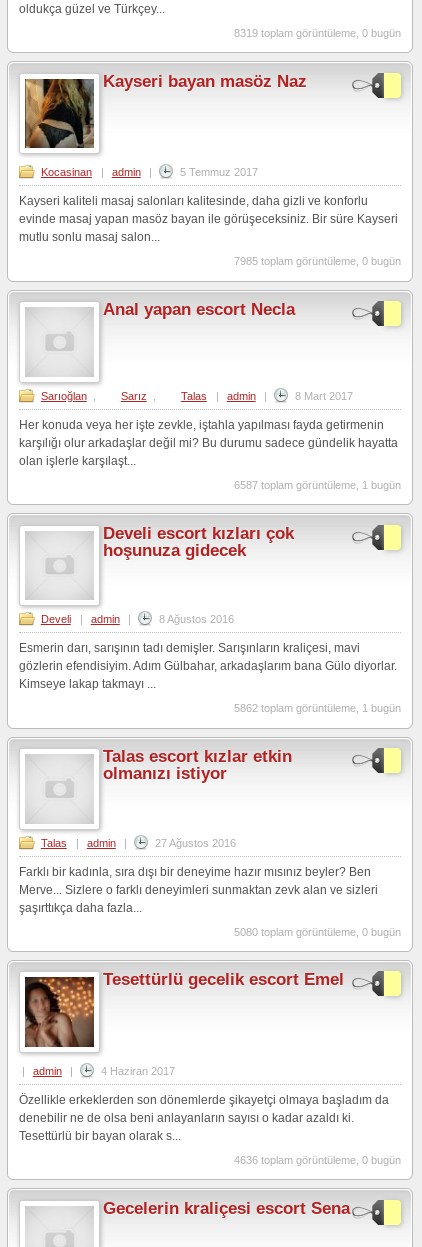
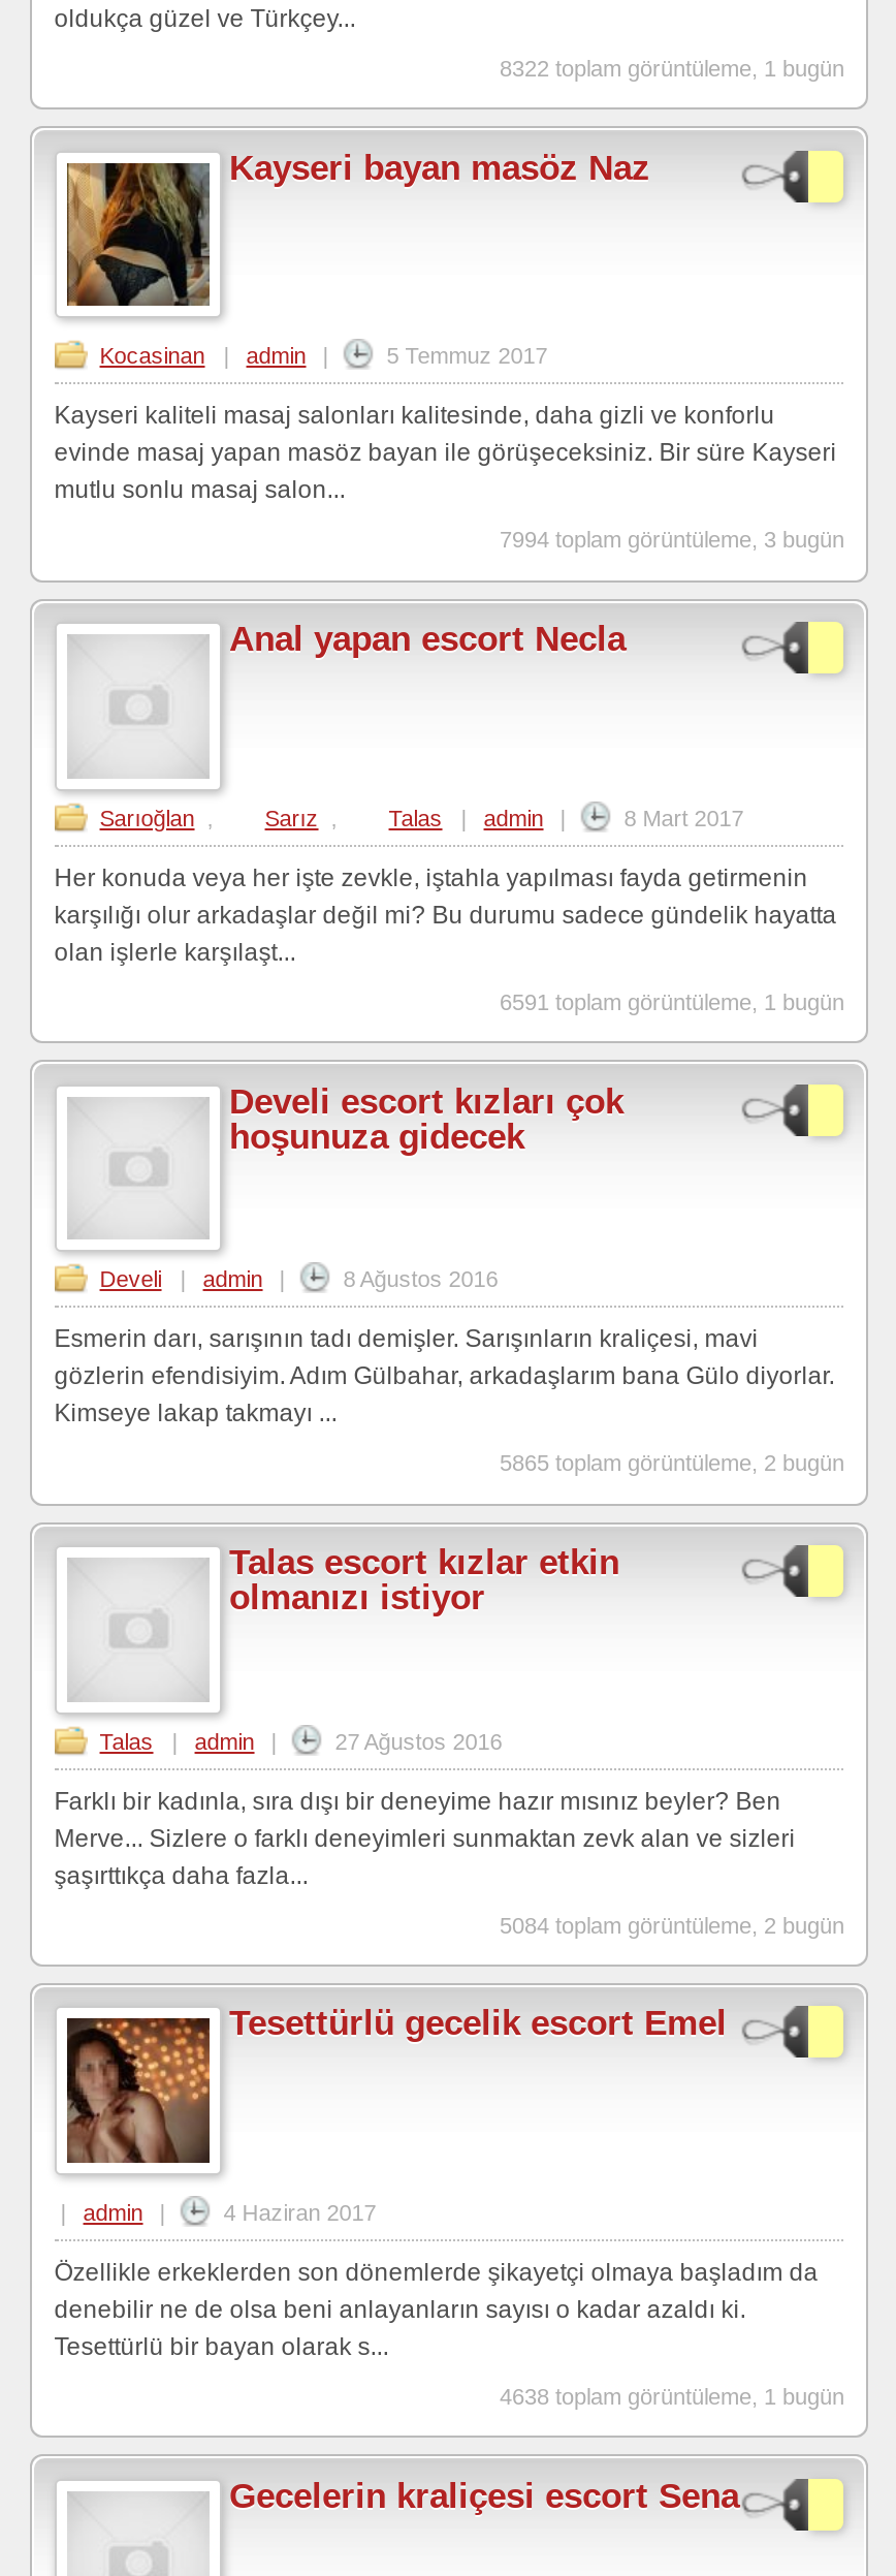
- 8319 toplam görüntüleme, 0 bugün
+ 8322 toplam görüntüleme, 1 bugün

- 7985 toplam görüntüleme, 0 bugün
+ 7994 toplam görüntüleme, 3 bugün

- 6587 toplam görüntüleme, 1 bugün
+ 6591 toplam görüntüleme, 1 bugün

- 5862 toplam görüntüleme, 1 bugün
+ 5865 toplam görüntüleme, 2 bugün

- 5080 toplam görüntüleme, 0 bugün
+ 5084 toplam görüntüleme, 2 bugün

- 4636 toplam görüntüleme, 0 bugün
+ 4638 toplam görüntüleme, 1 bugün
